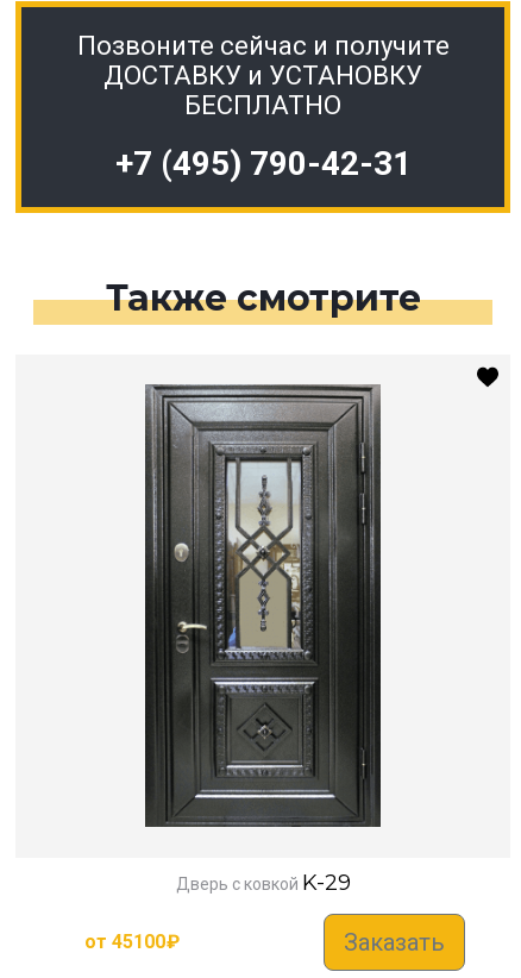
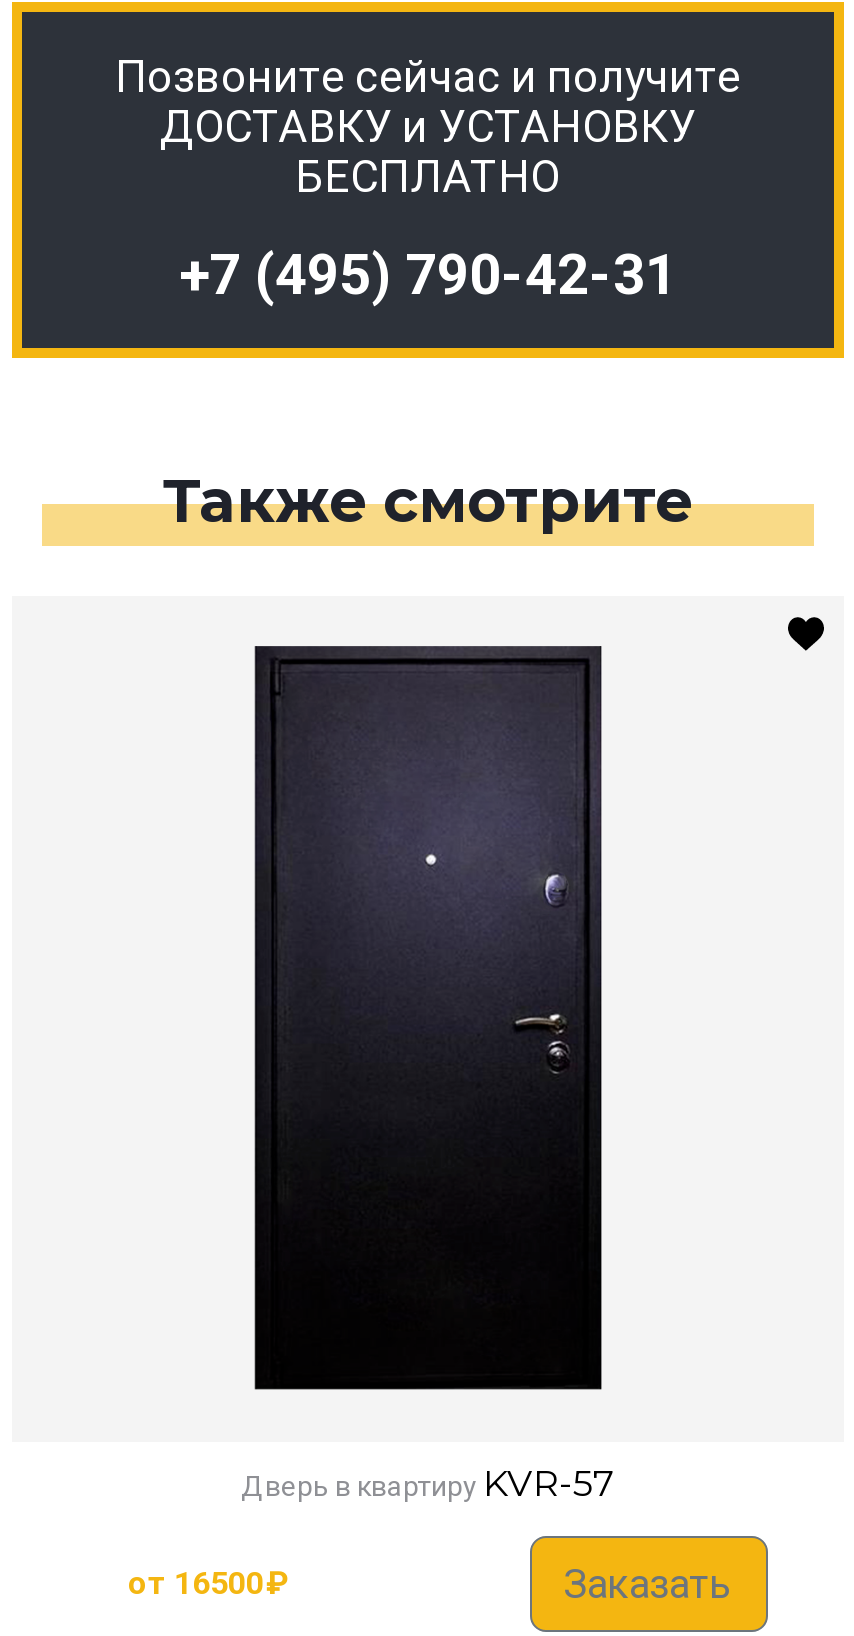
- [image]
- Дверь с ковкой K-29
+ [image]
+ Дверь в квартиру KVR-57

- от 45100₽
+ от 16500₽
